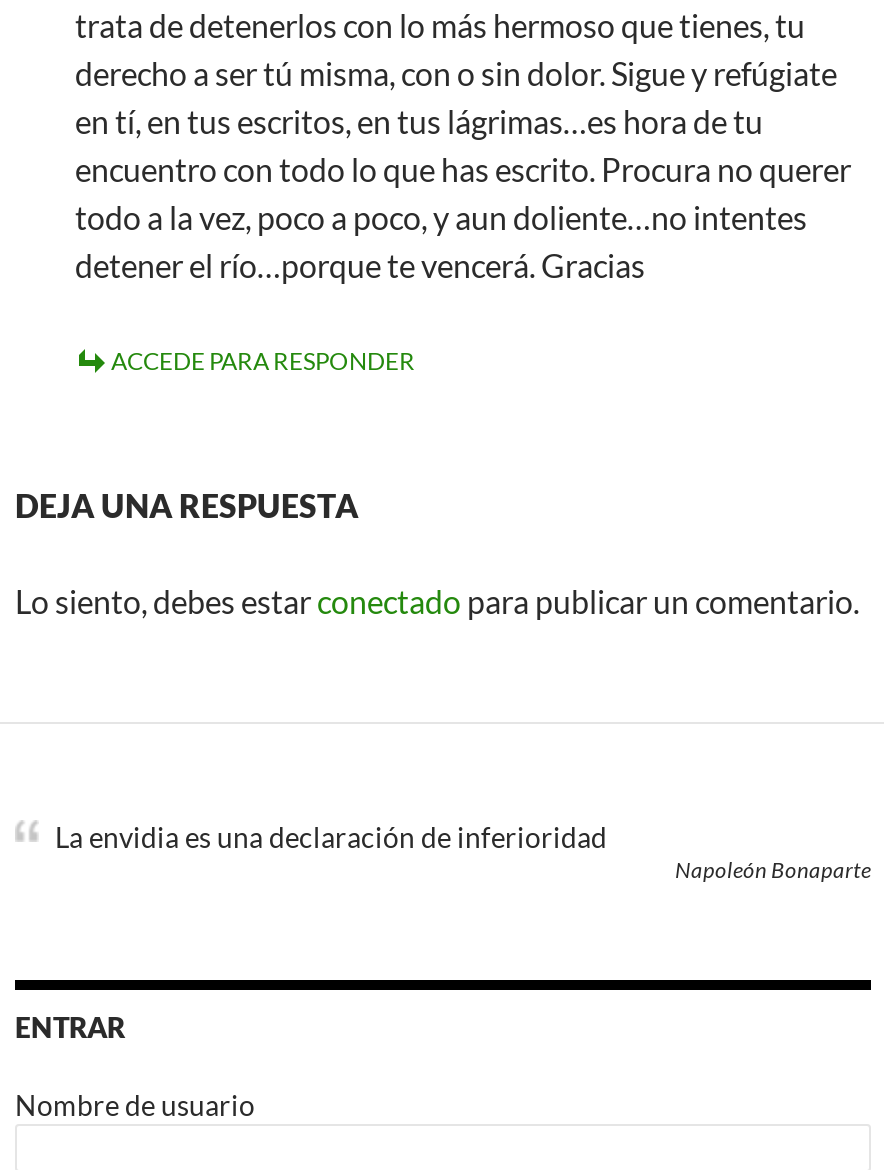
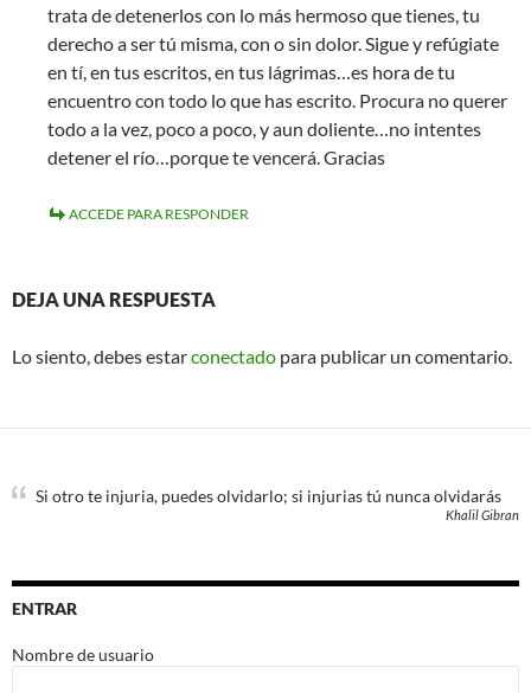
- La envidia es una declaración de inferioridad
- Napoleón Bonaparte
+ Si otro te injuria, puedes olvidarlo; si injurias tú nunca olvidarás
+ Khalil Gibran
